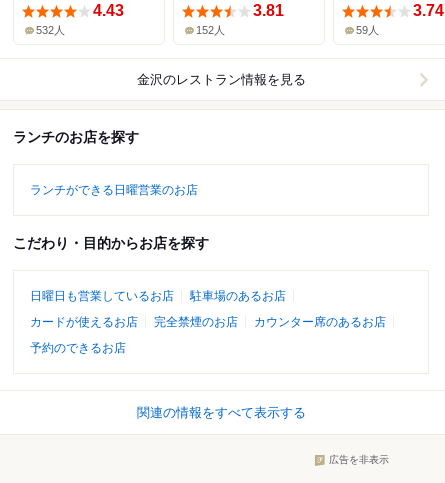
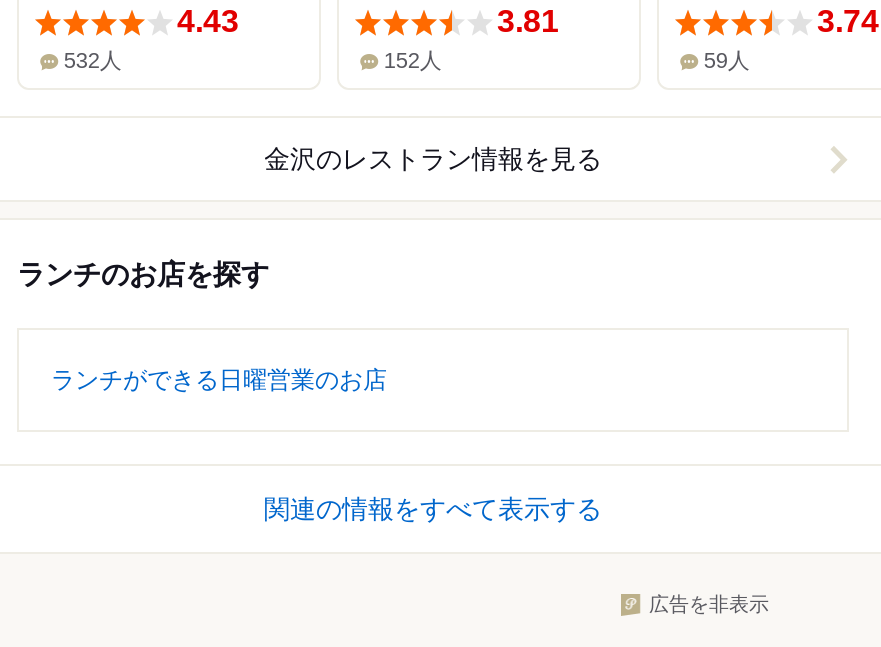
- こだわり・目的からお店を探す
- 日曜日も営業しているお店
- 駐車場のあるお店
- カードが使えるお店
- 完全禁煙のお店
- カウンター席のあるお店
- 予約のできるお店
